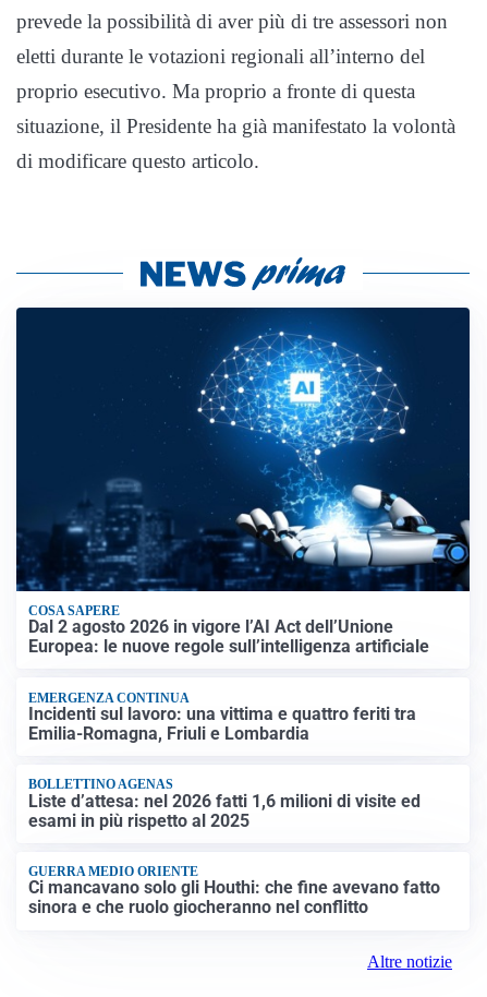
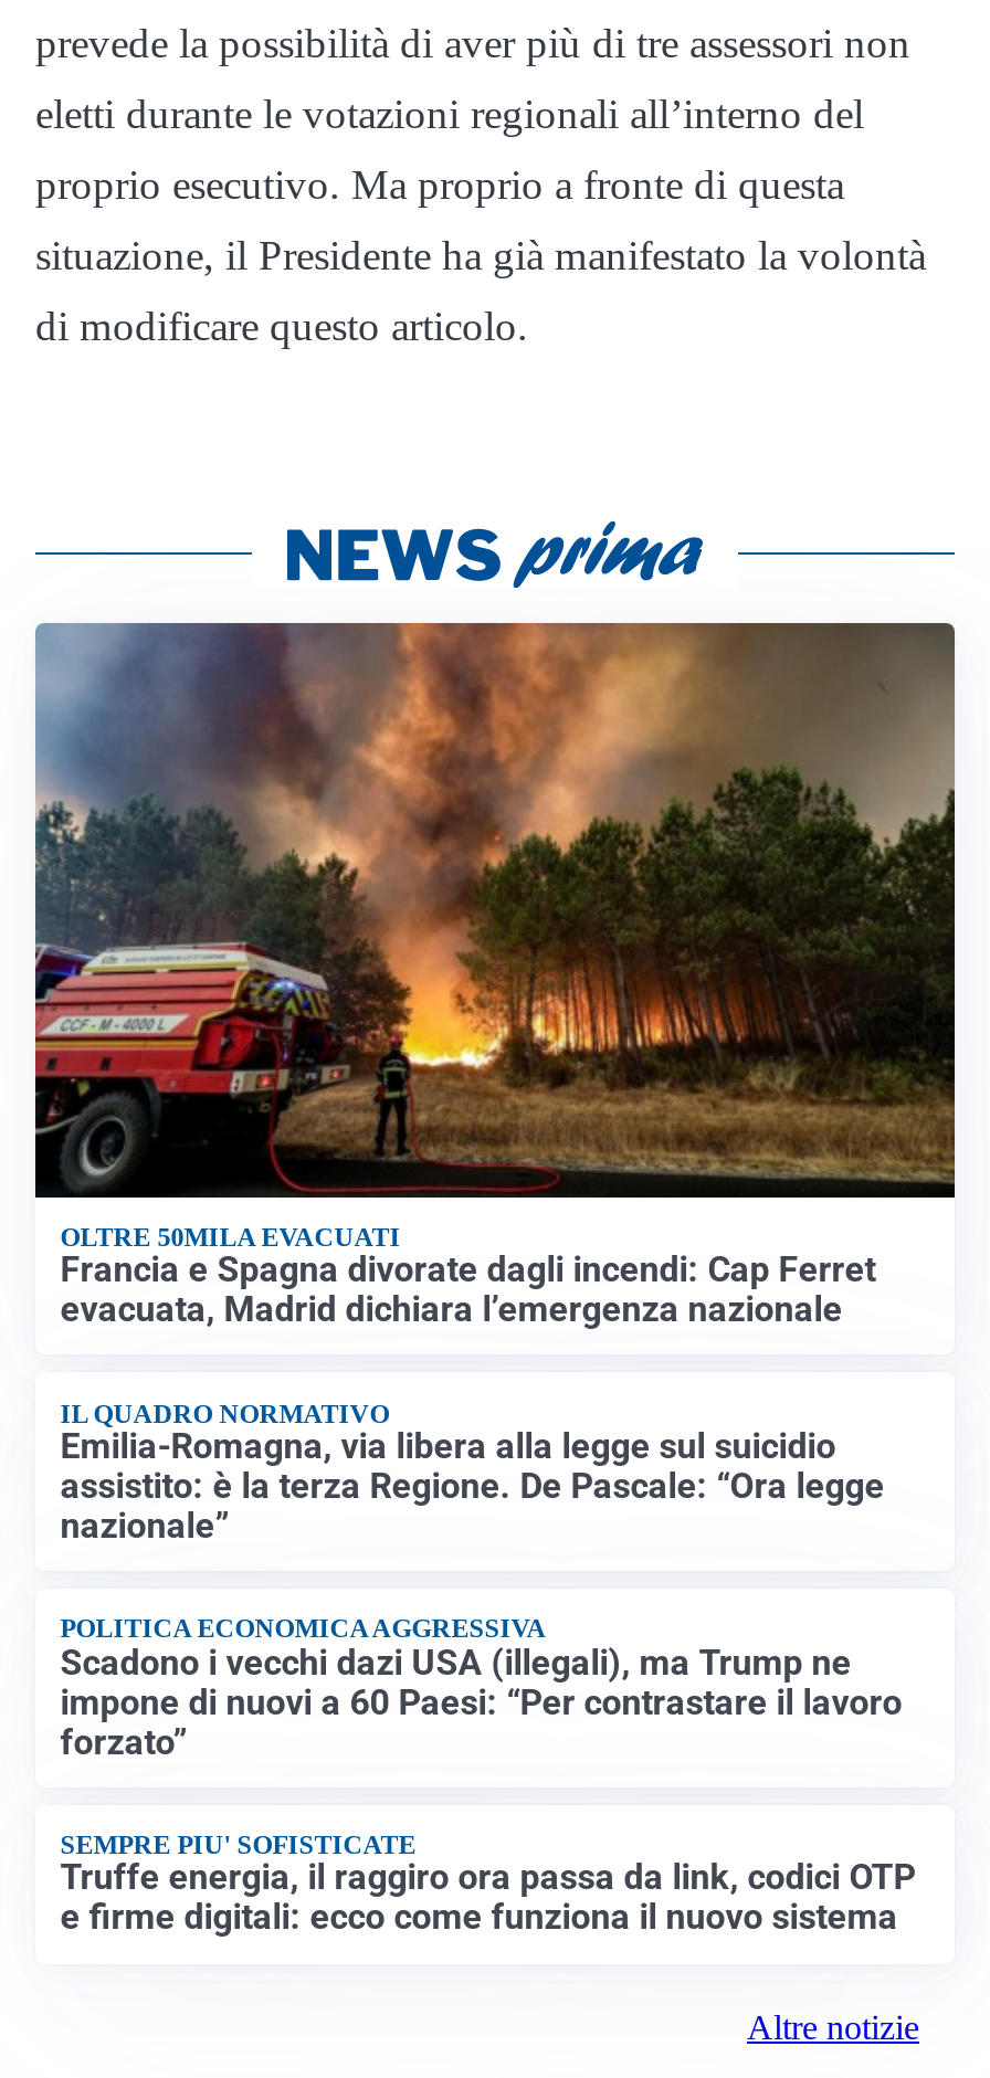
- [image]
- COSA SAPERE
- Dal 2 agosto 2026 in vigore l’AI Act dell’Unione
- Europea: le nuove regole sull’intelligenza artificiale
+ [image]
+ OLTRE 50MILA EVACUATI
+ Francia e Spagna divorate dagli incendi: Cap Ferret
+ evacuata, Madrid dichiara l’emergenza nazionale

- EMERGENZA CONTINUA
- Incidenti sul lavoro: una vittima e quattro feriti tra
- Emilia-Romagna, Friuli e Lombardia
+ IL QUADRO NORMATIVO
+ Emilia-Romagna, via libera alla legge sul suicidio
+ assistito: è la terza Regione. De Pascale: “Ora legge
+ nazionale”

- BOLLETTINO AGENAS
- Liste d’attesa: nel 2026 fatti 1,6 milioni di visite ed
- esami in più rispetto al 2025
+ POLITICA ECONOMICA AGGRESSIVA
+ Scadono i vecchi dazi USA (illegali), ma Trump ne
+ impone di nuovi a 60 Paesi: “Per contrastare il lavoro
+ forzato”

- GUERRA MEDIO ORIENTE
- Ci mancavano solo gli Houthi: che fine avevano fatto
- sinora e che ruolo giocheranno nel conflitto
+ SEMPRE PIU' SOFISTICATE
+ Truffe energia, il raggiro ora passa da link, codici OTP
+ e firme digitali: ecco come funziona il nuovo sistema
